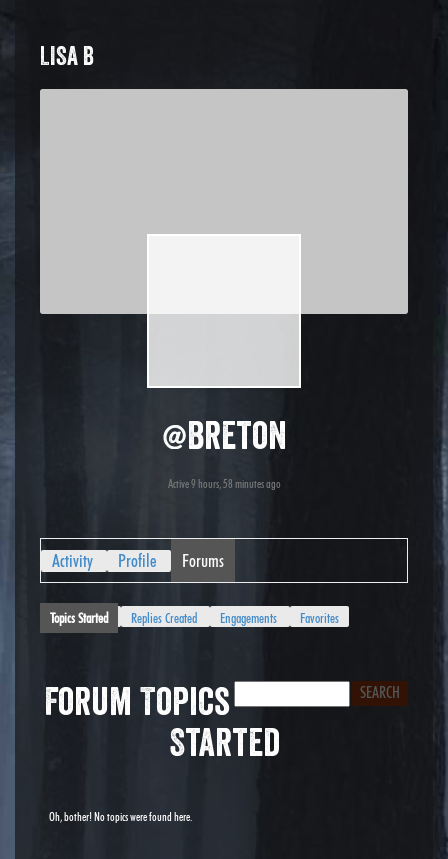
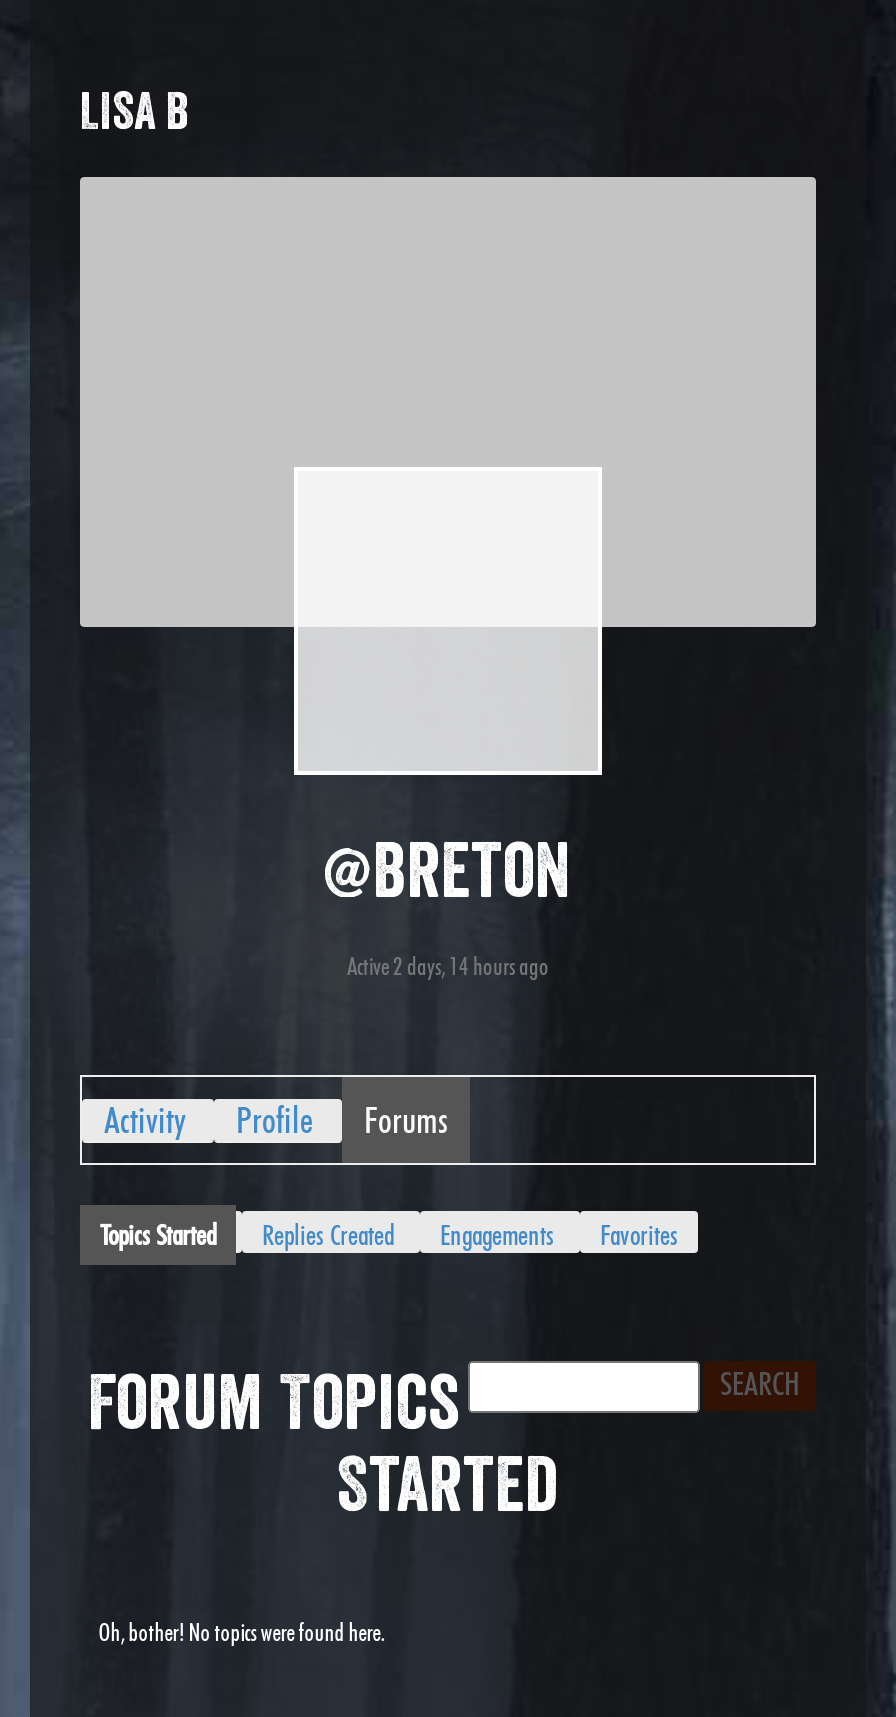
- Active 9 hours, 58 minutes ago
+ Active 2 days, 14 hours ago
